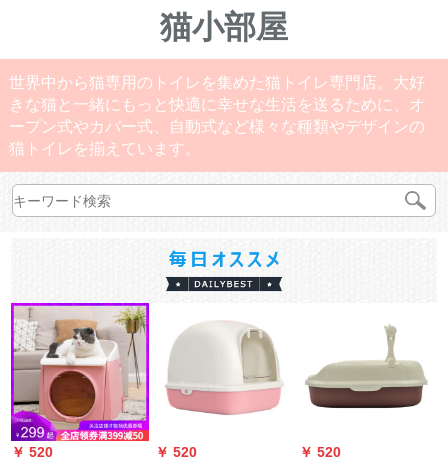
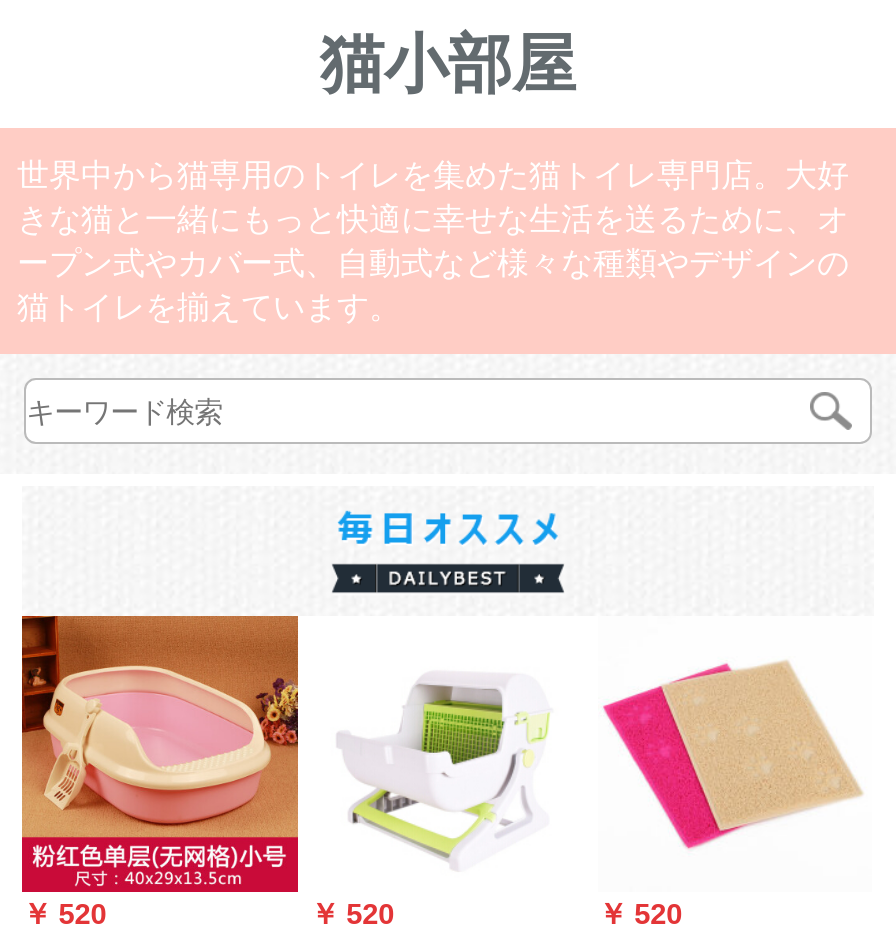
- [image]
+ [image]

- [image]
+ [image]

- [image]
+ [image]
